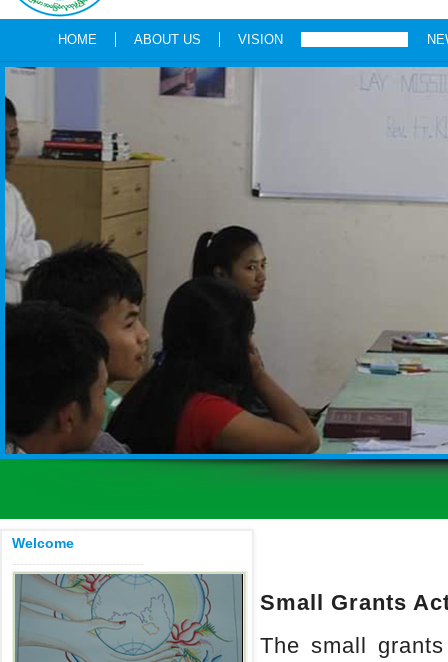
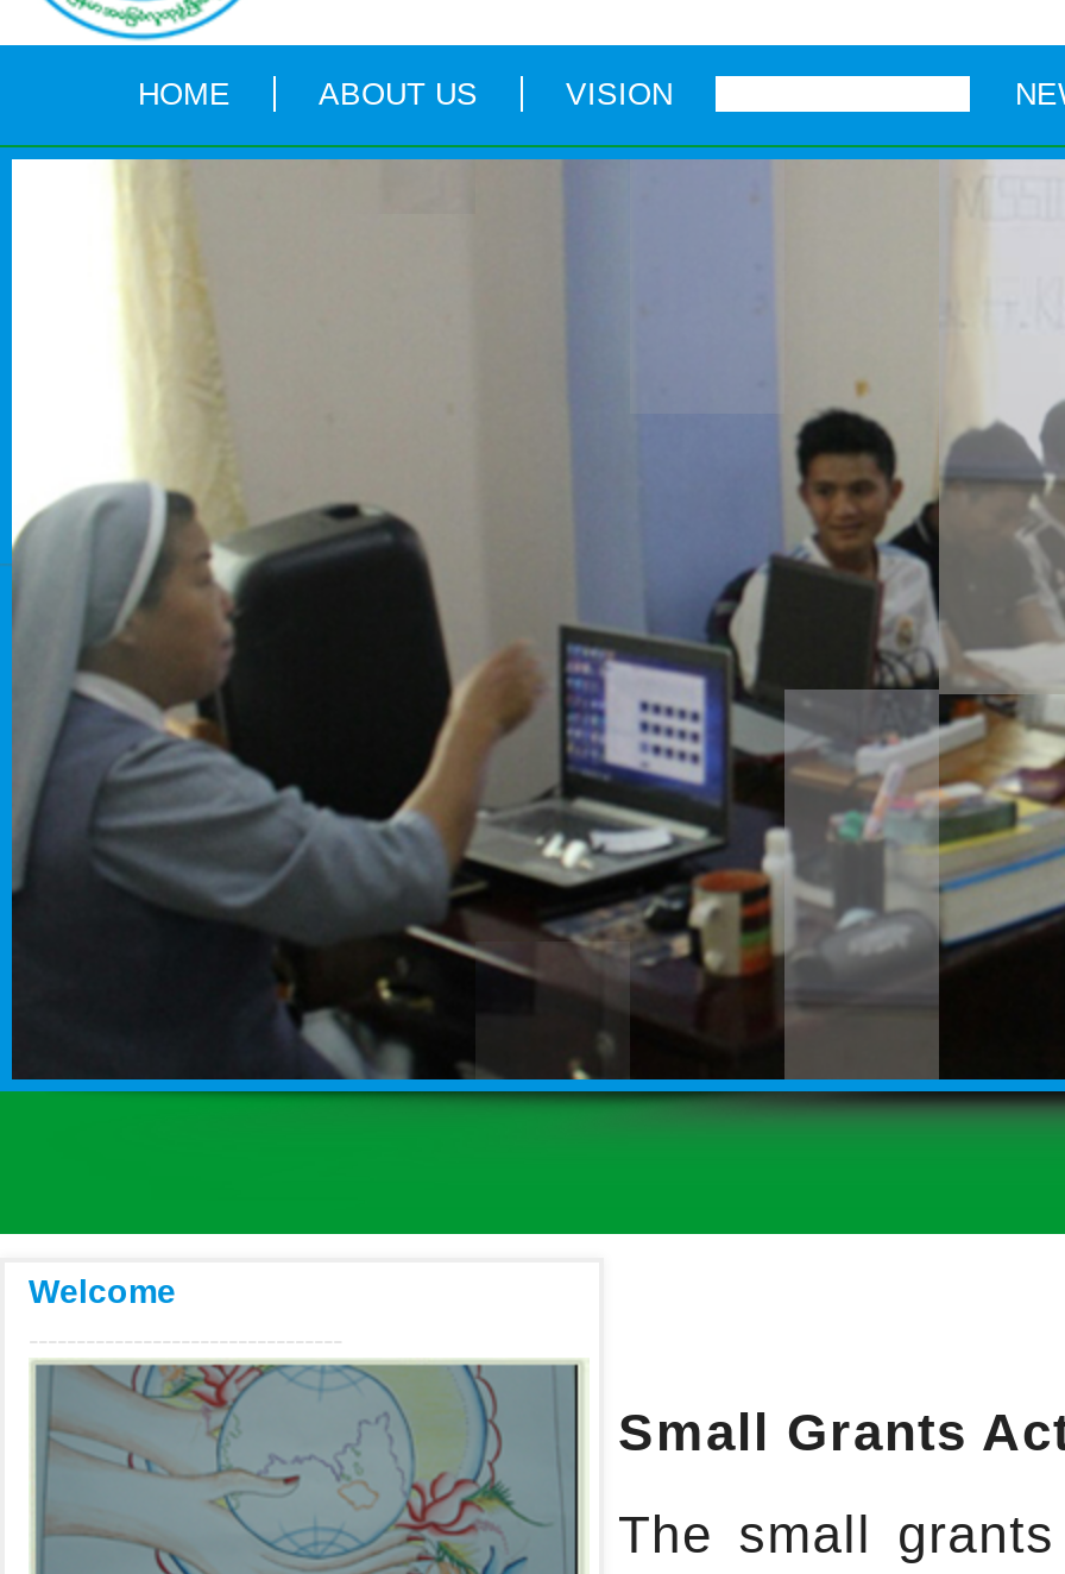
- [image]
+ [image]
